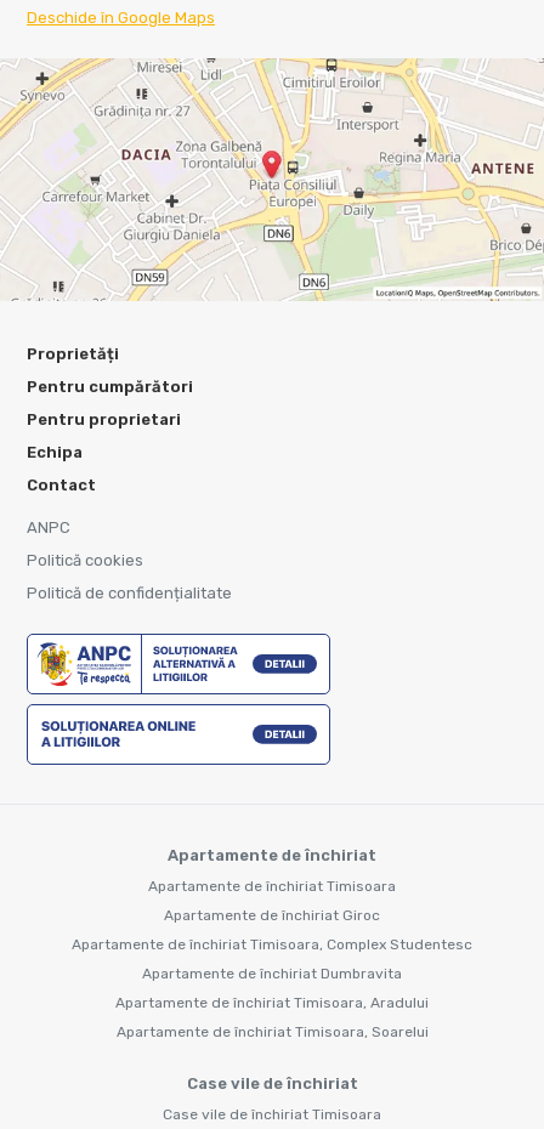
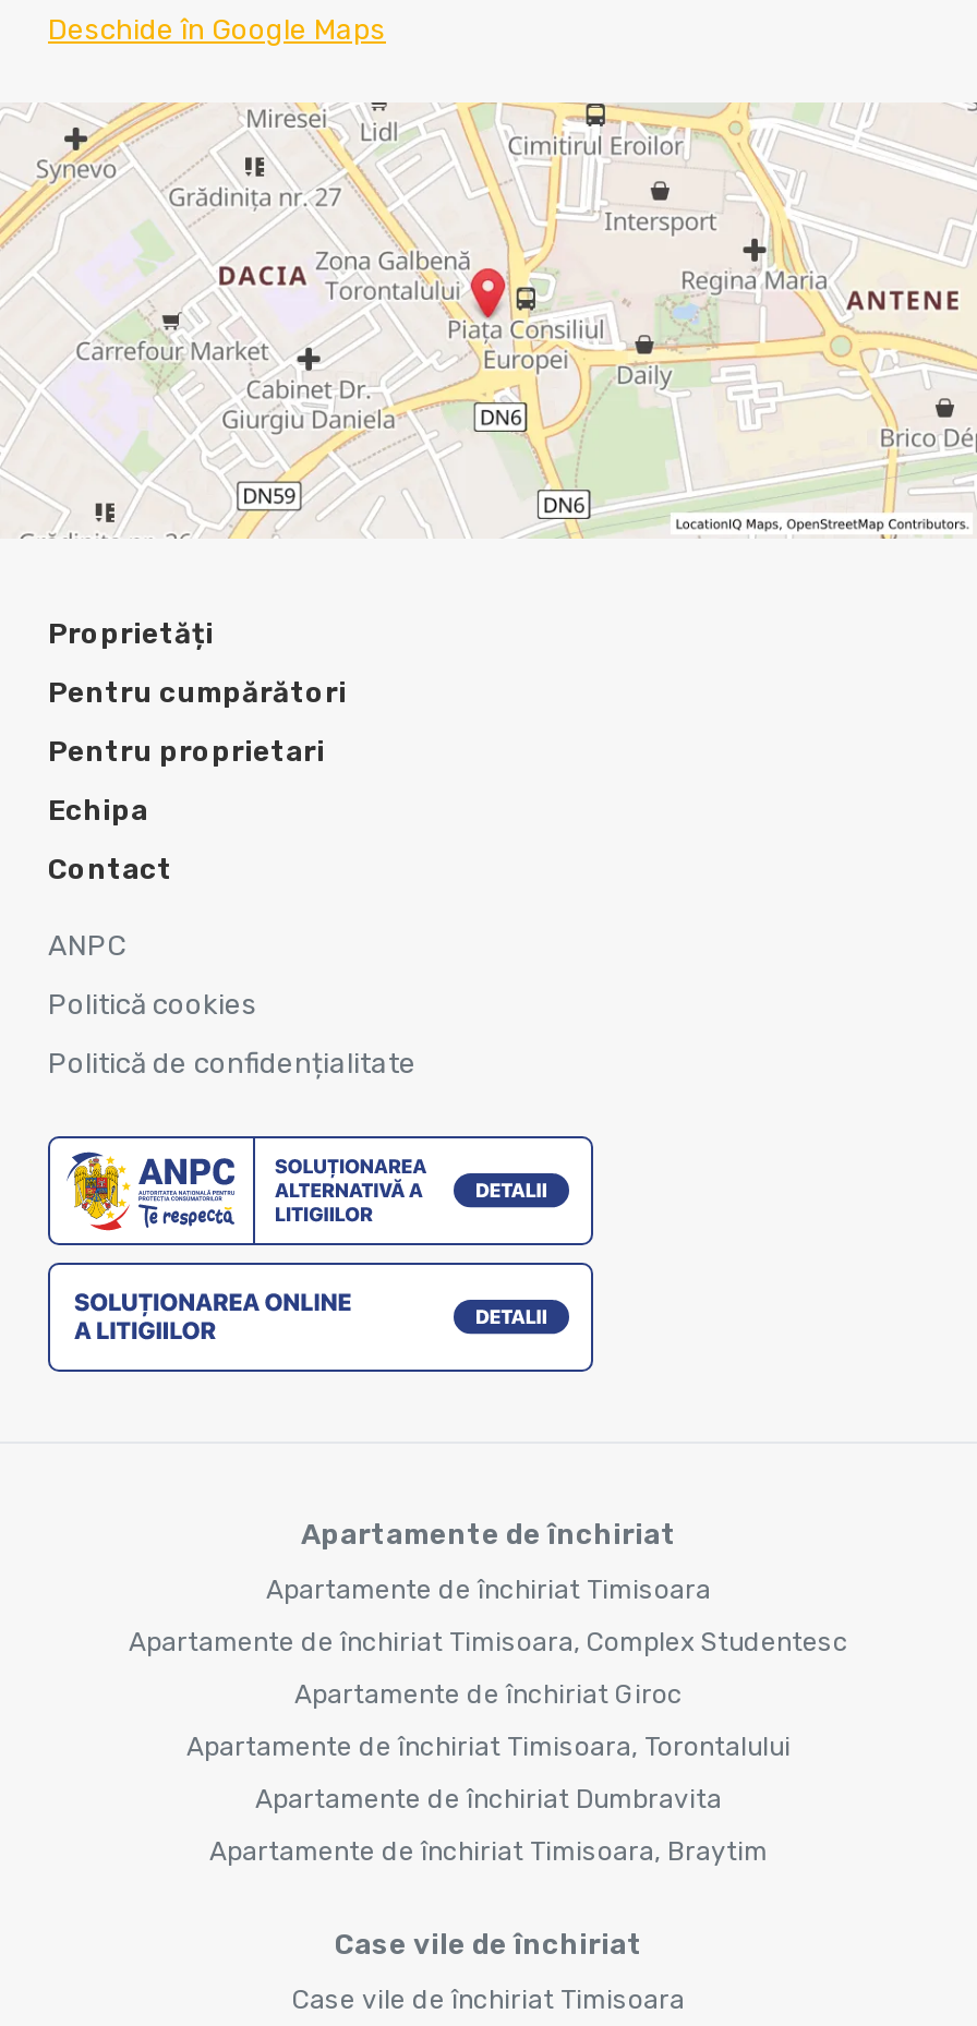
moved down: Apartamente de închiriat Giroc

+ Apartamente de închiriat Timisoara, Torontalului

moved up: Apartamente de închiriat Timisoara, Complex Studentesc

moved down: Apartamente de închiriat Dumbravita

- Apartamente de închiriat Timisoara, Aradului
- Apartamente de închiriat Timisoara, Soarelui
+ Apartamente de închiriat Timisoara, Braytim
